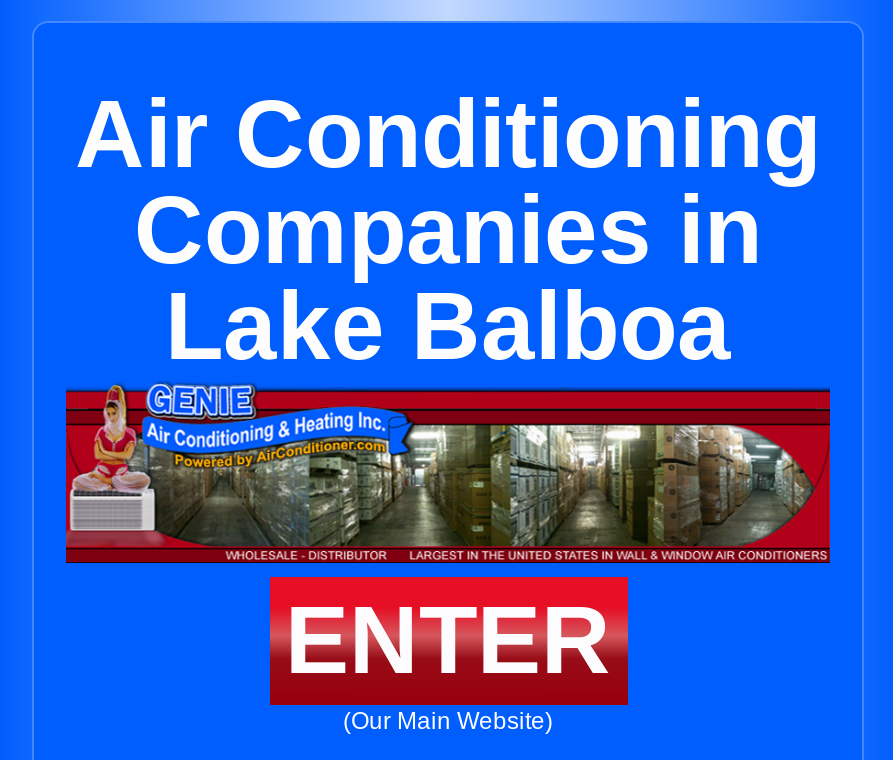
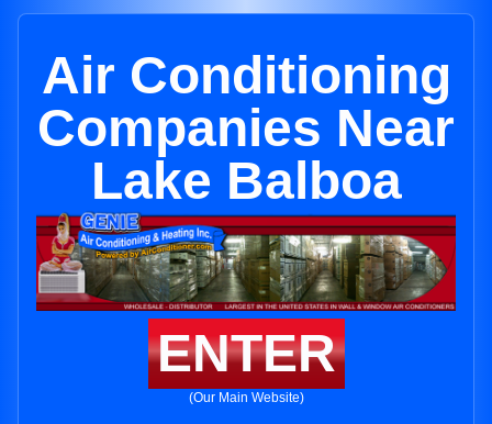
- Companies in
+ Companies Near
